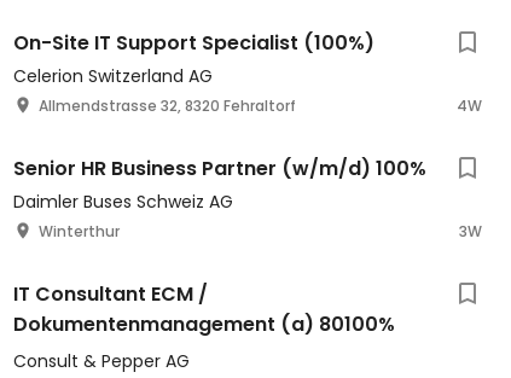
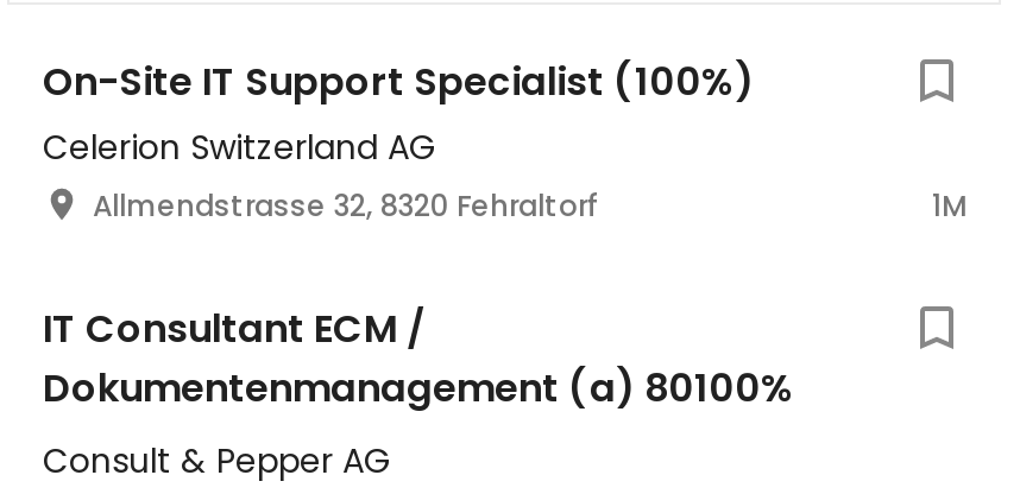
- 4W
- Senior HR Business Partner (w/m/d) 100%
- Daimler Buses Schweiz AG
- Winterthur
- 3W
+ 1M
